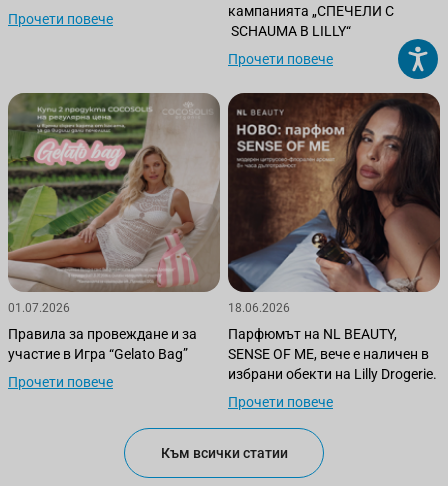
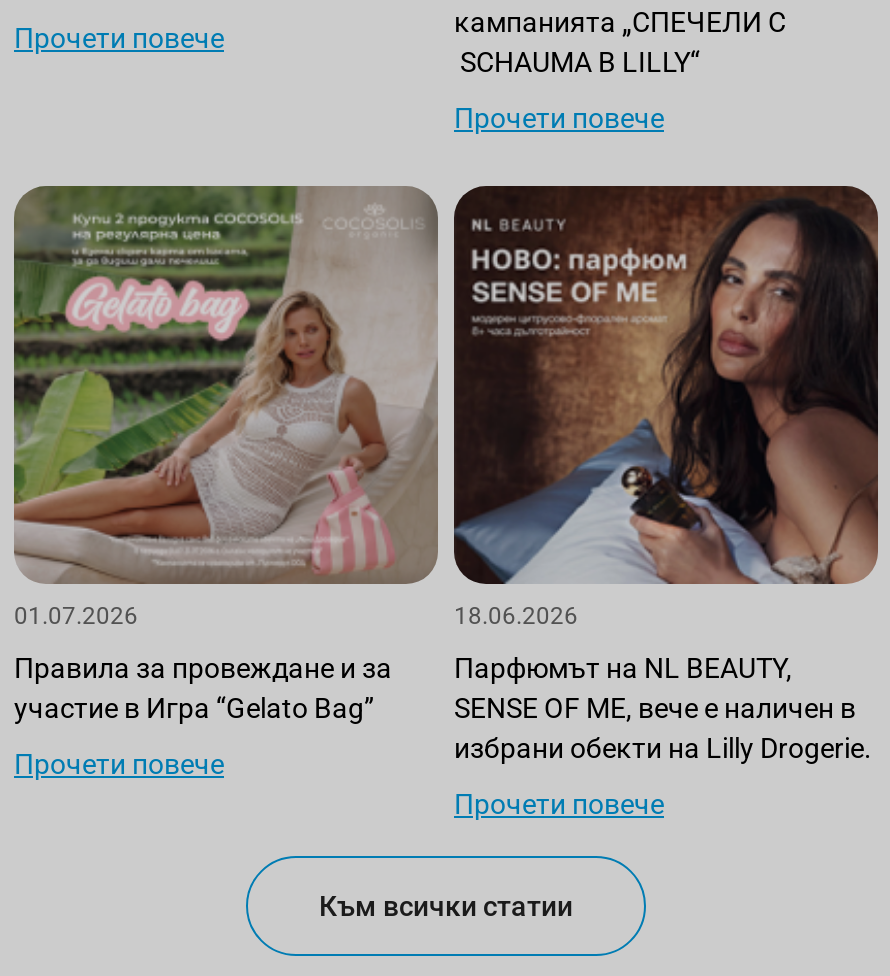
- [image]
